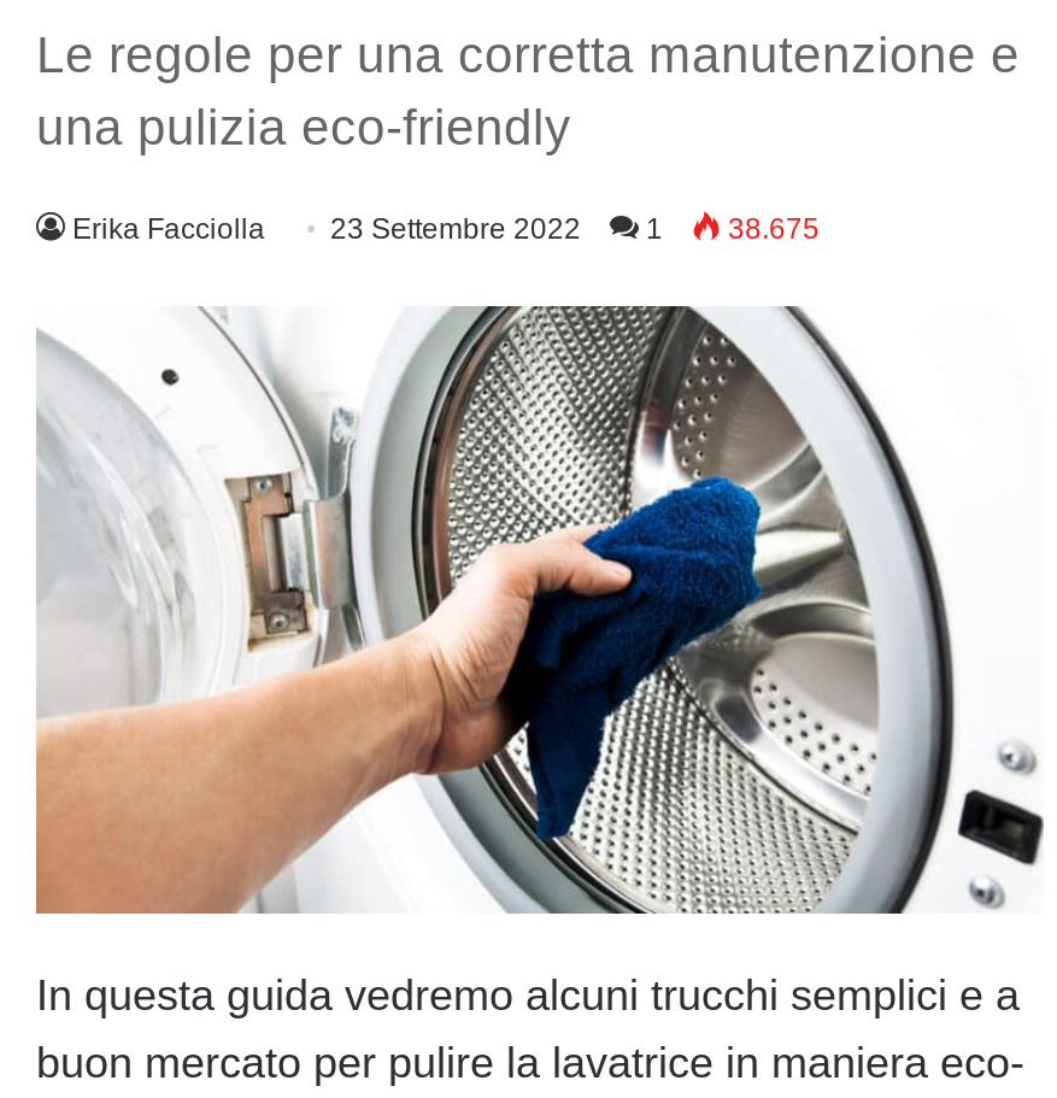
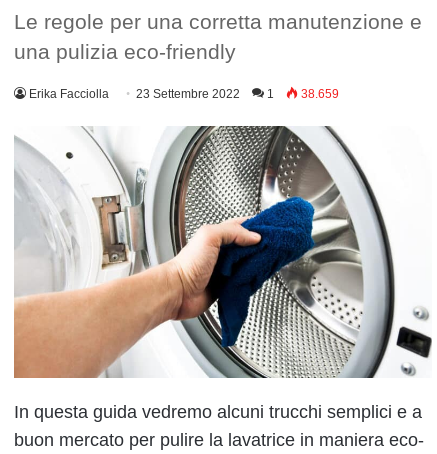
- Erika Facciolla 23 Settembre 2022 1 38.675
+ Erika Facciolla 23 Settembre 2022 1 38.659
